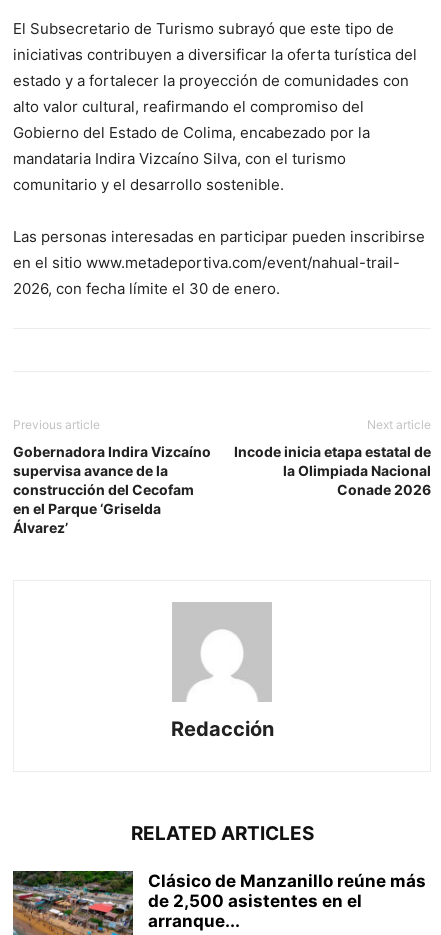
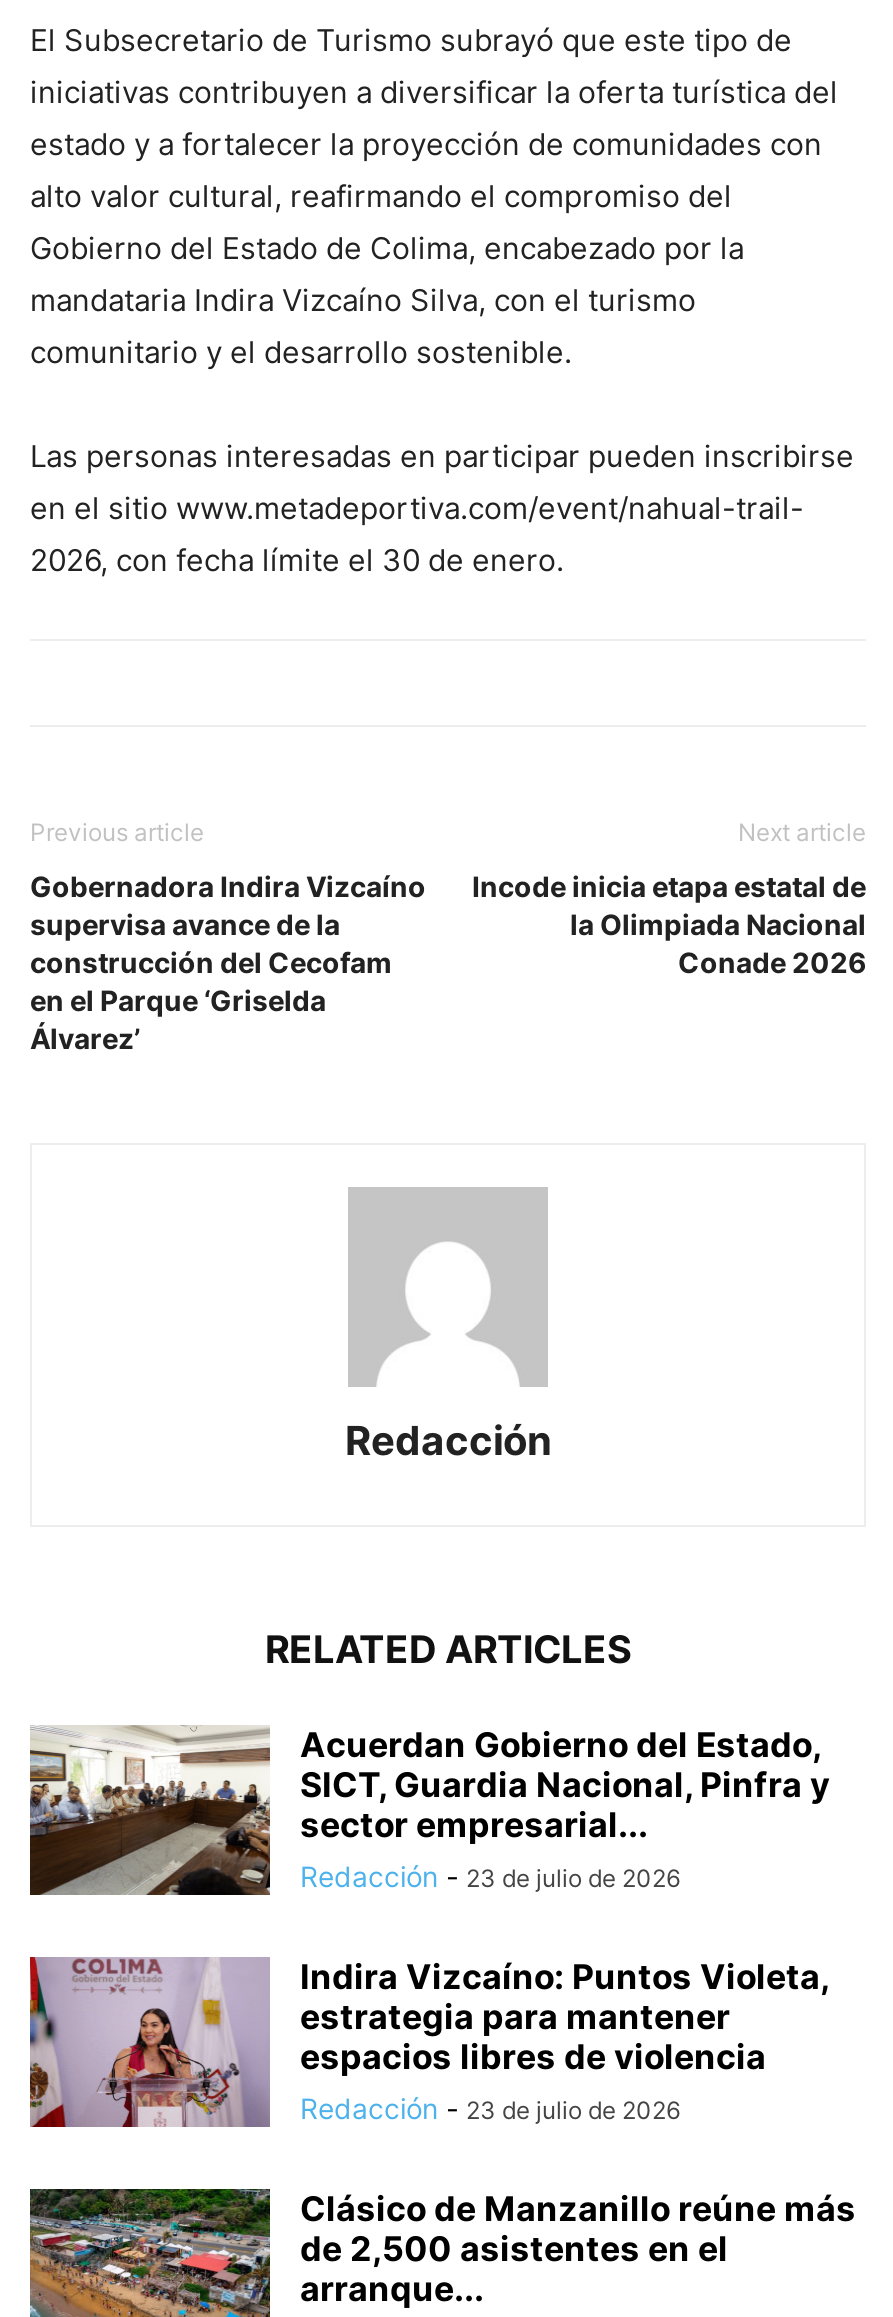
+ [image]
+ Acuerdan Gobierno del Estado,
+ SICT, Guardia Nacional, Pinfra y
+ sector empresarial...
+ Redacción - 23 de julio de 2026
+ Indira Vizcaíno: Puntos Violeta,
+ estrategia para mantener
+ espacios libres de violencia
+ Redacción - 23 de julio de 2026

+ [image]
